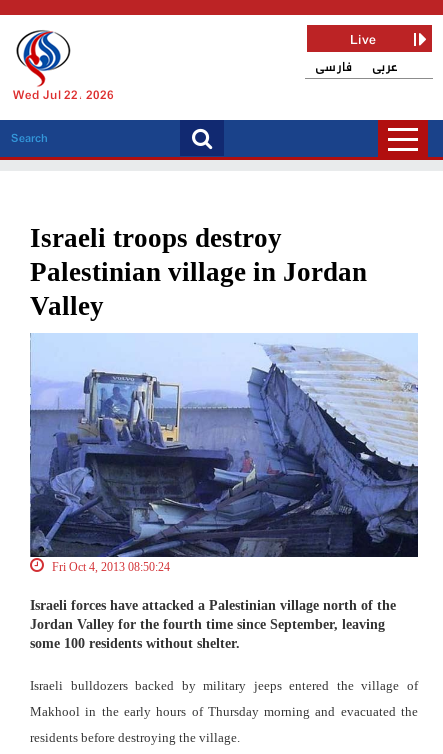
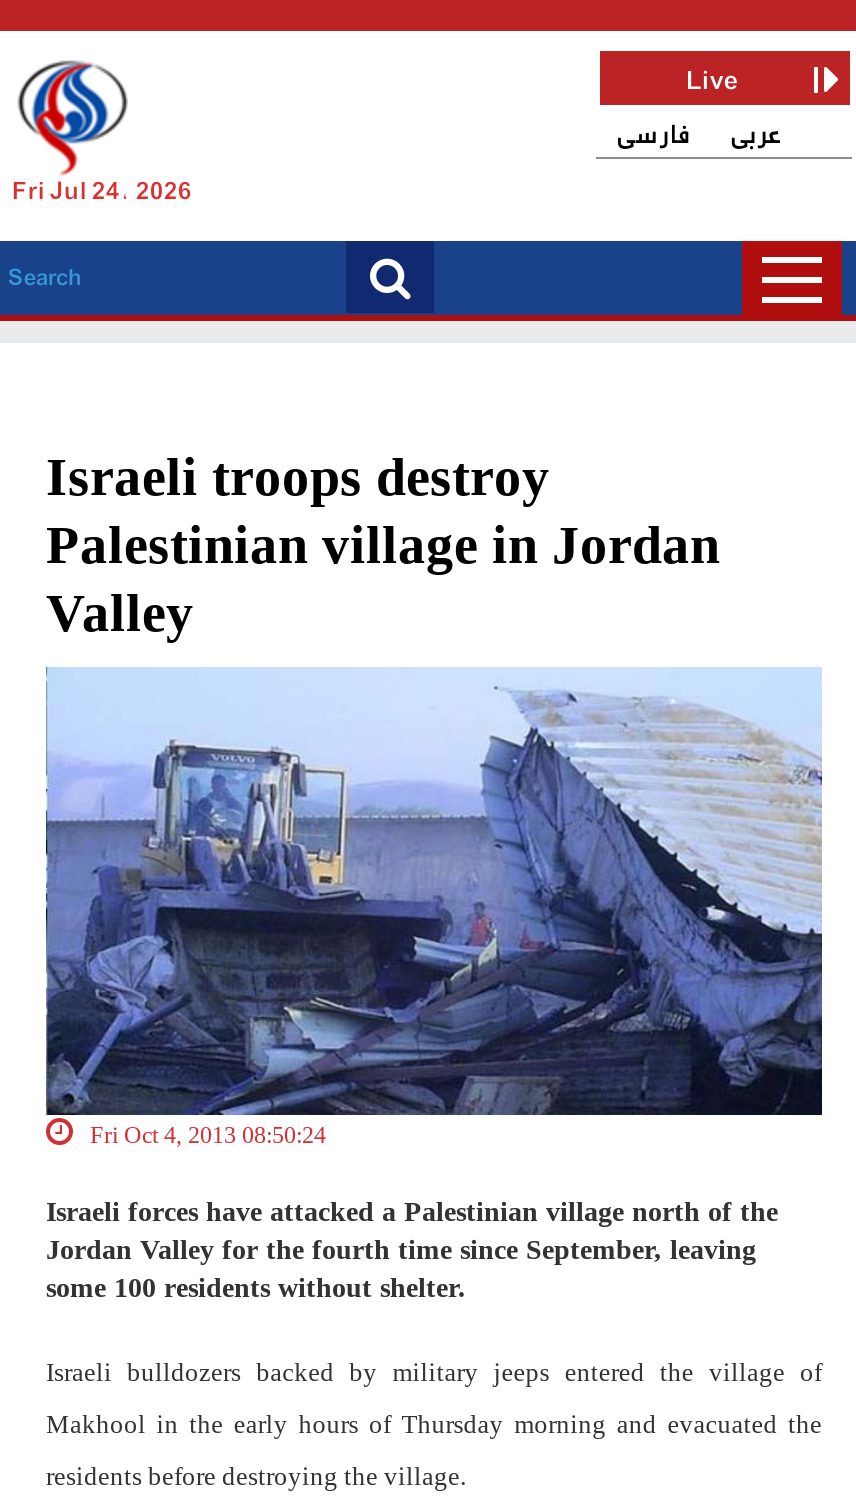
- Wed Jul 22, 2026
+ Fri Jul 24, 2026
